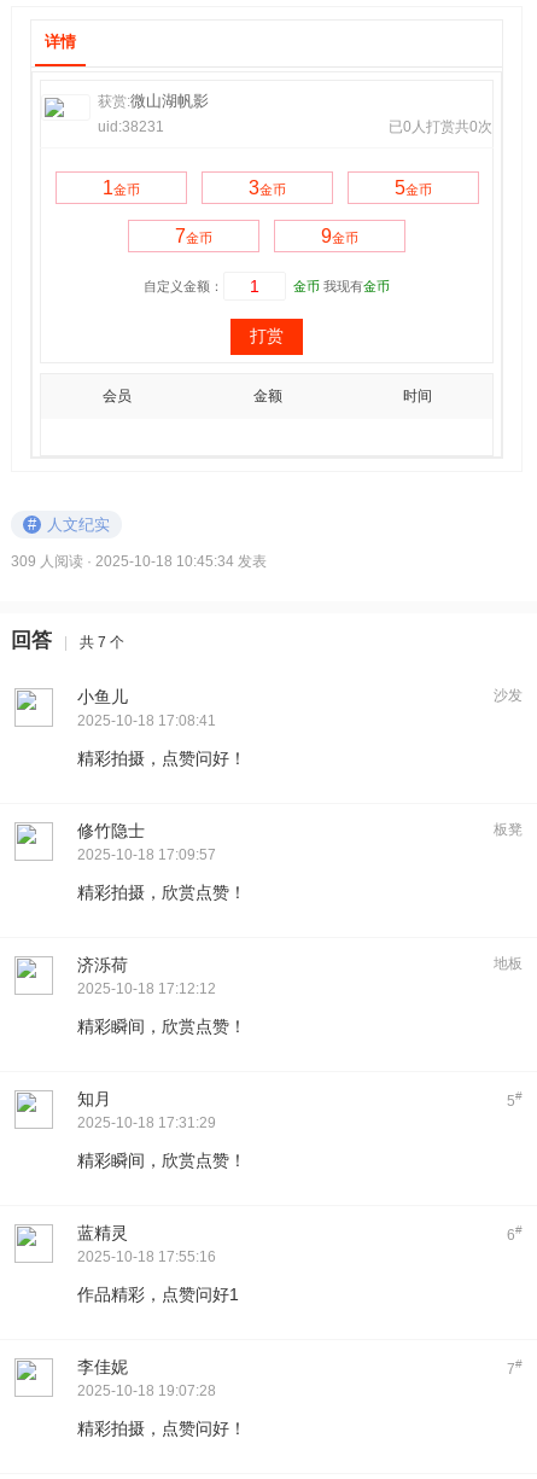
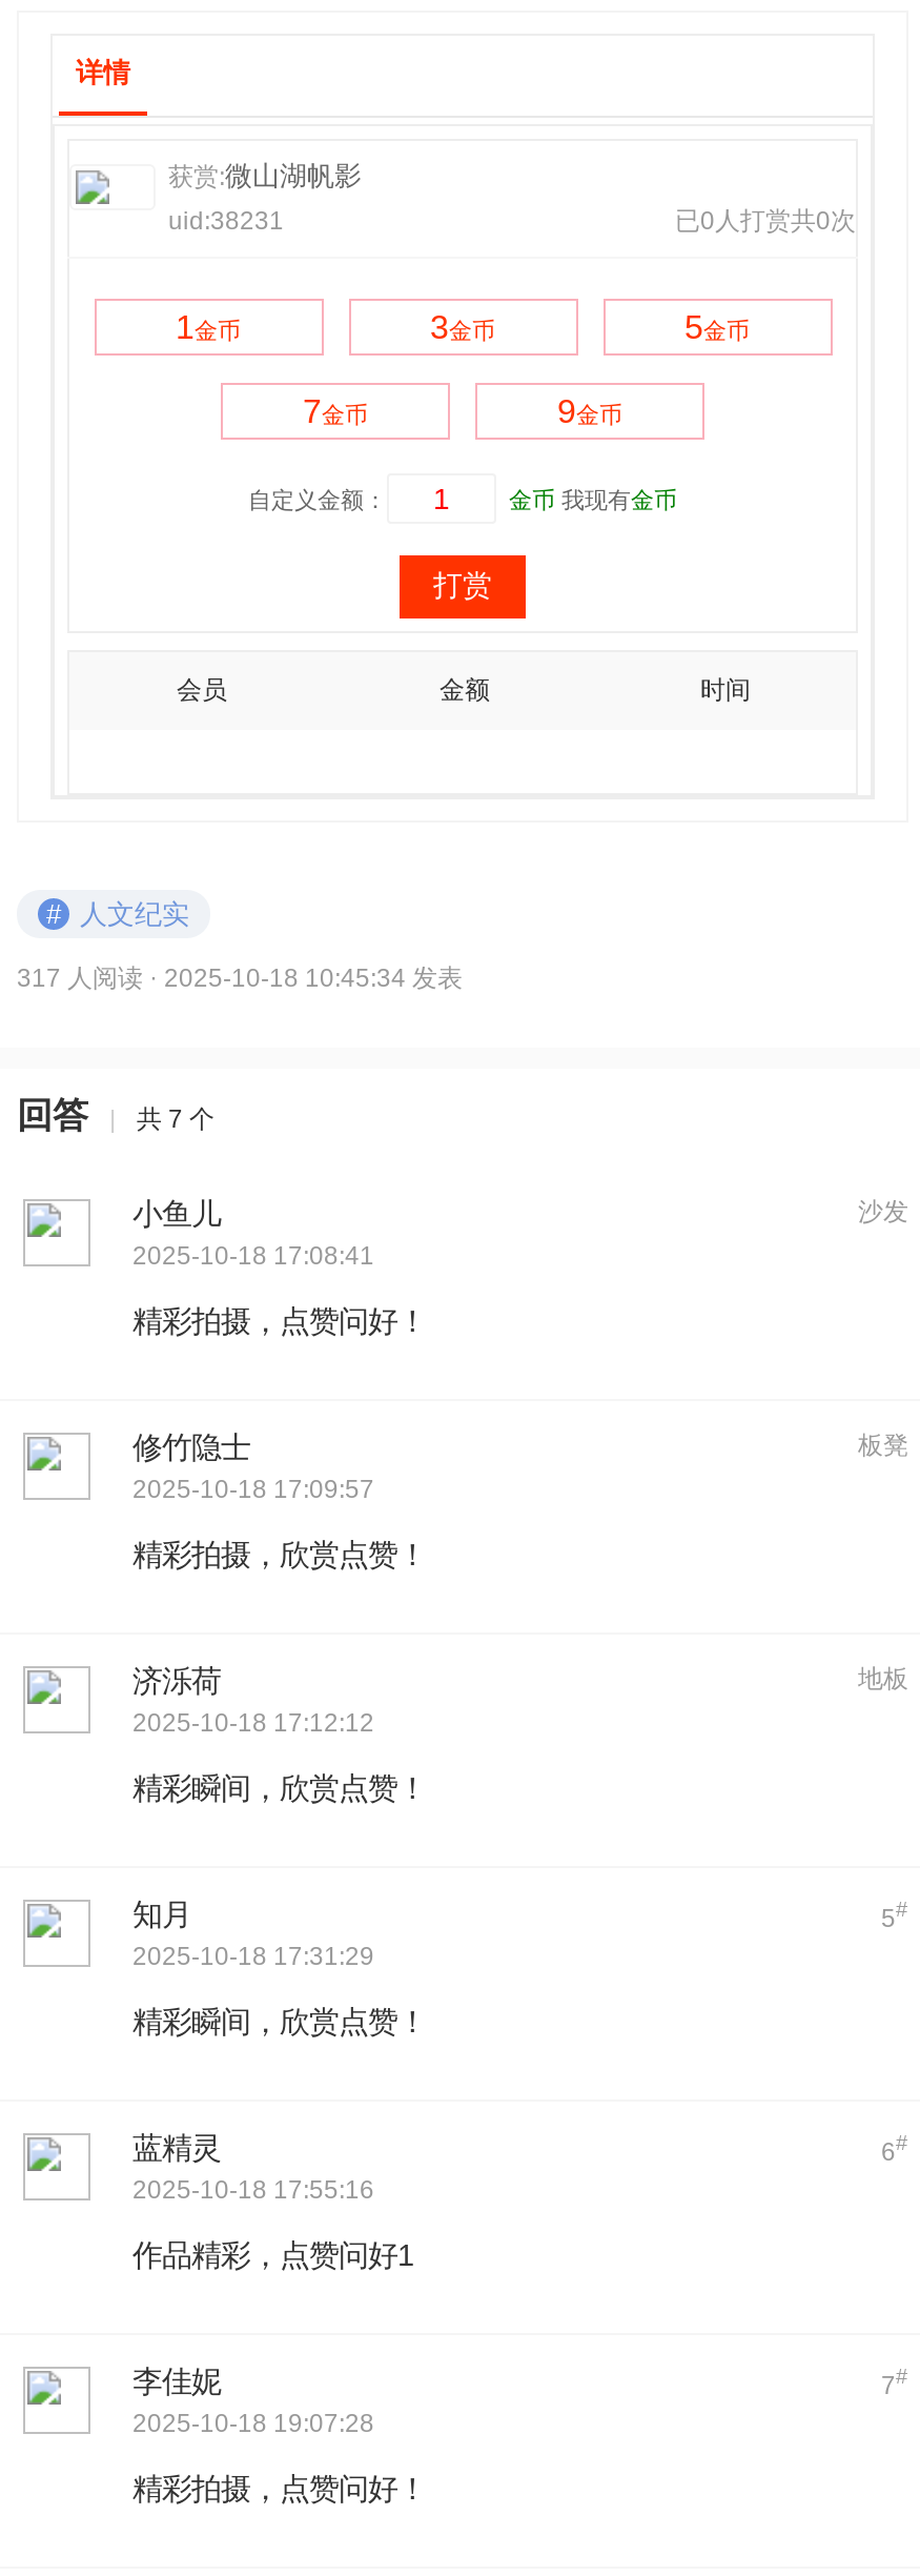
- 309 人阅读· 2025-10-18 10:45:34 发表
+ 317 人阅读· 2025-10-18 10:45:34 发表
